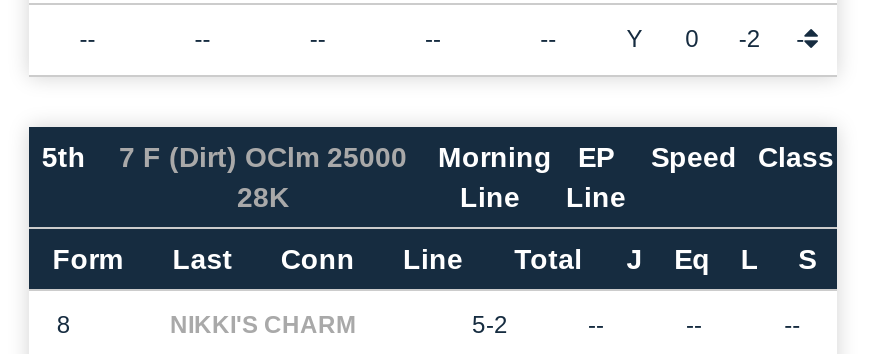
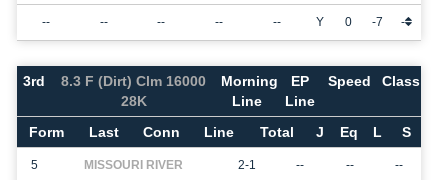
- -2
+ -7

- 5th
- 7 F (Dirt) OClm 25000
+ 3rd
+ 8.3 F (Dirt) Clm 16000

- 8
- NIKKI'S CHARM
+ 5
+ MISSOURI RIVER

- 5-2
+ 2-1
